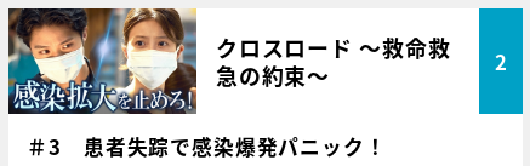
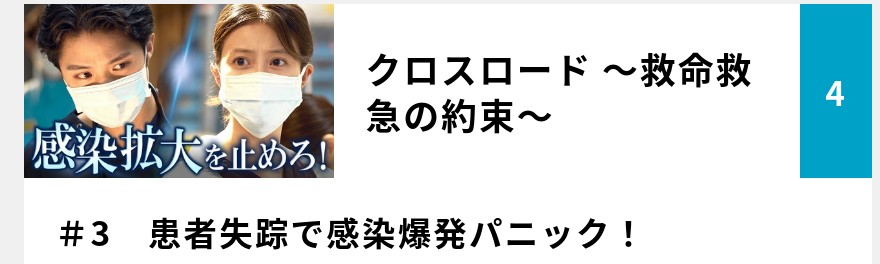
- クロスロード ～救命救 2
+ クロスロード ～救命救 4
